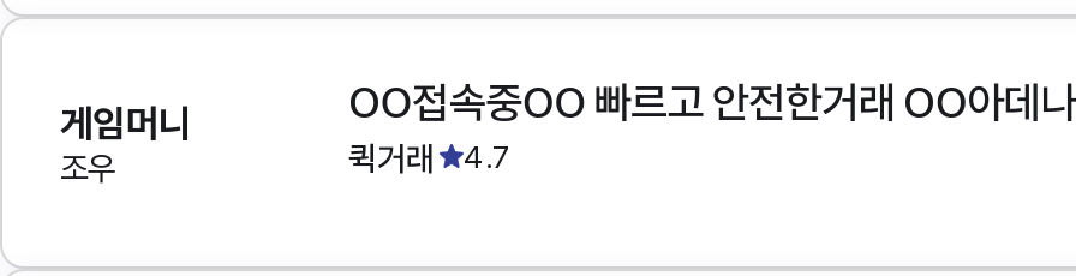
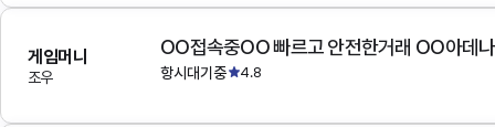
- 퀵거래
- 4.7
+ 항시대기중
+ 4.8
